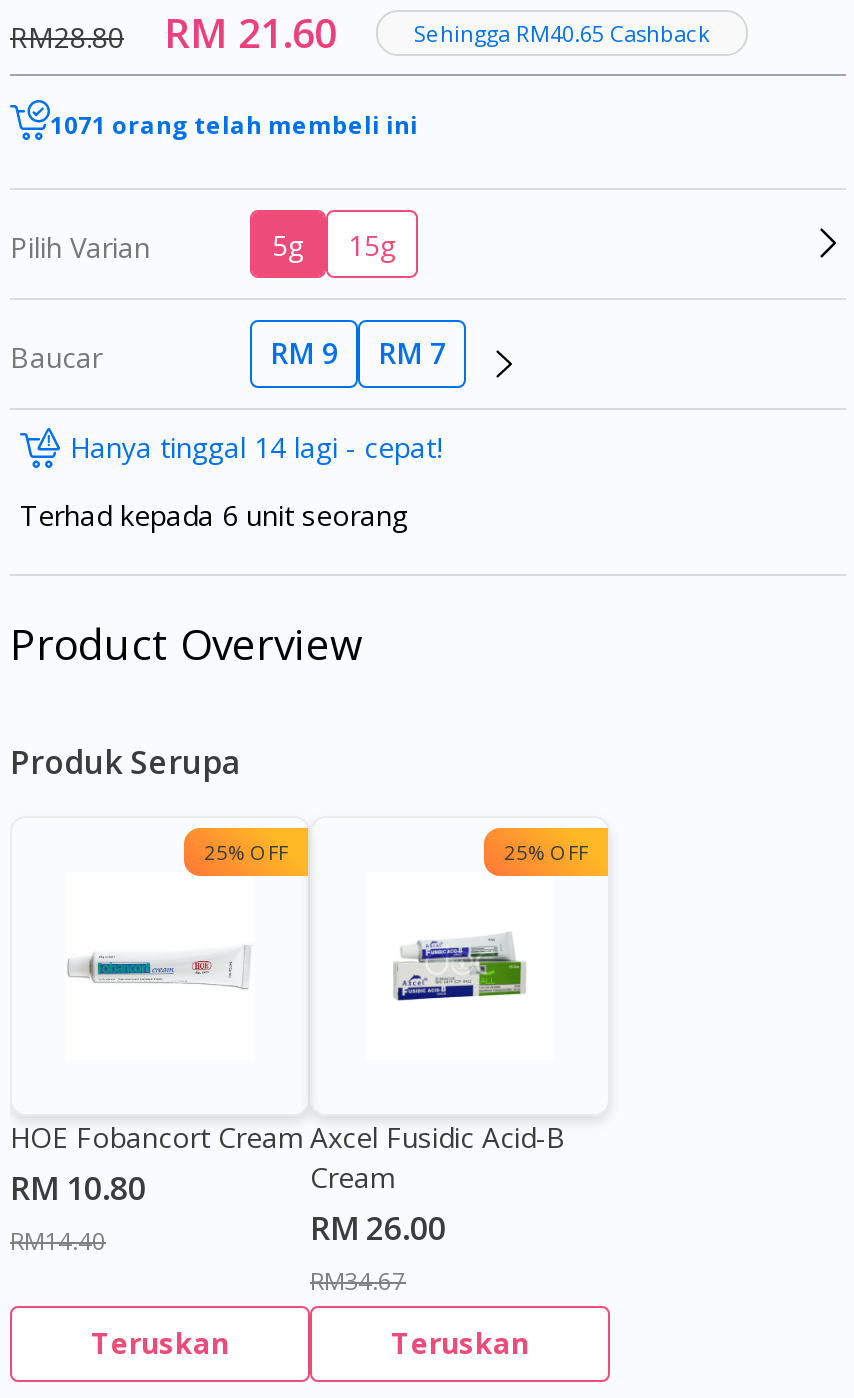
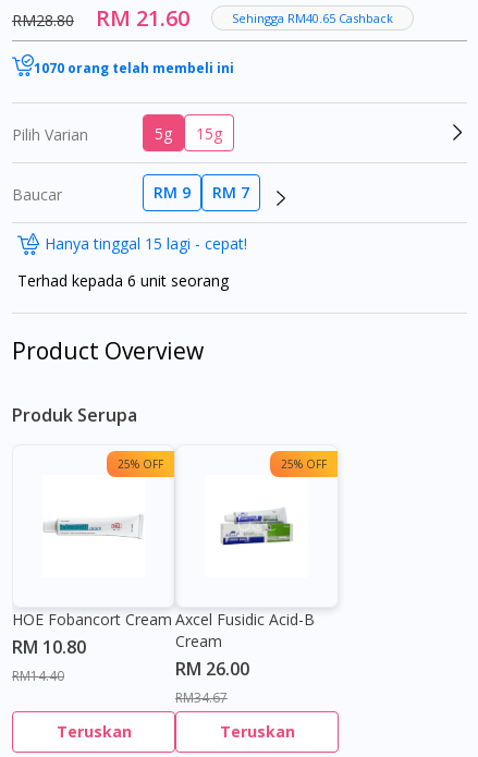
- 1071 orang telah membeli ini
+ 1070 orang telah membeli ini

- Hanya tinggal 14 lagi - cepat!
+ Hanya tinggal 15 lagi - cepat!
